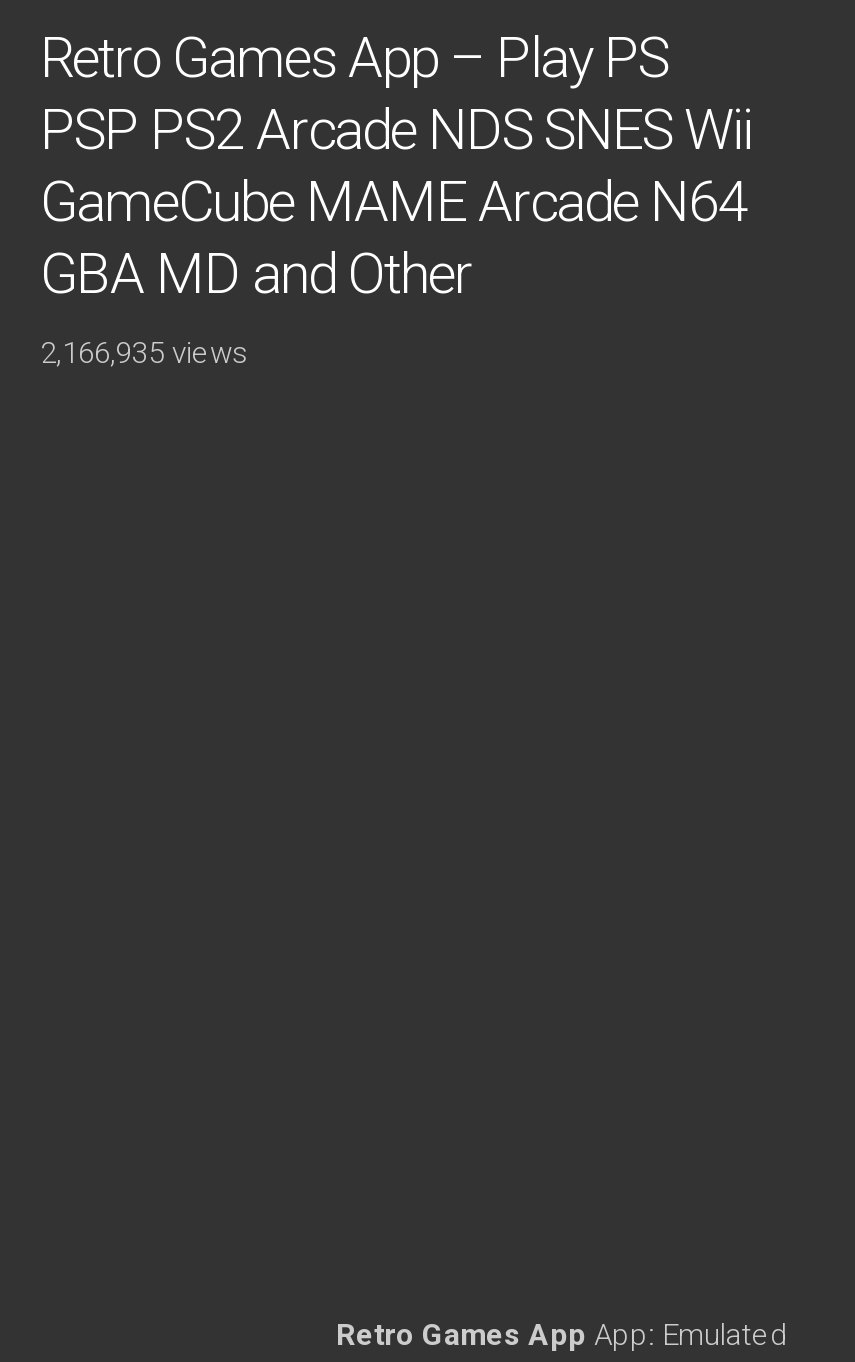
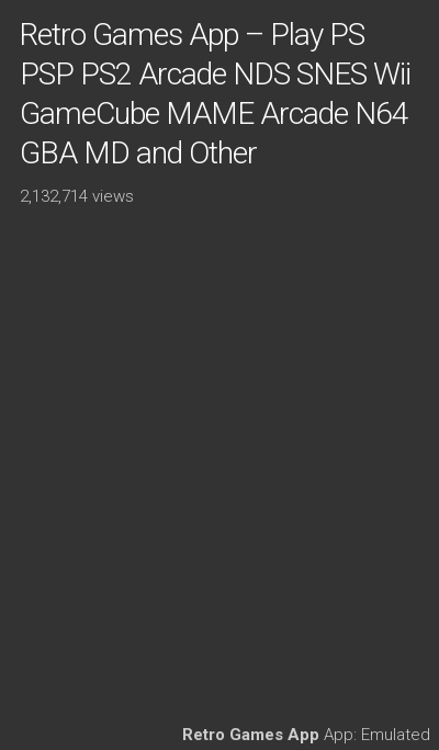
- 2,166,935 views
+ 2,132,714 views
